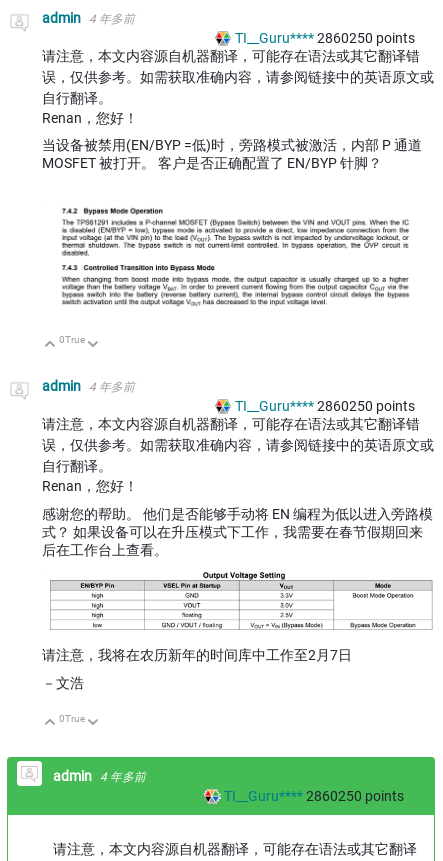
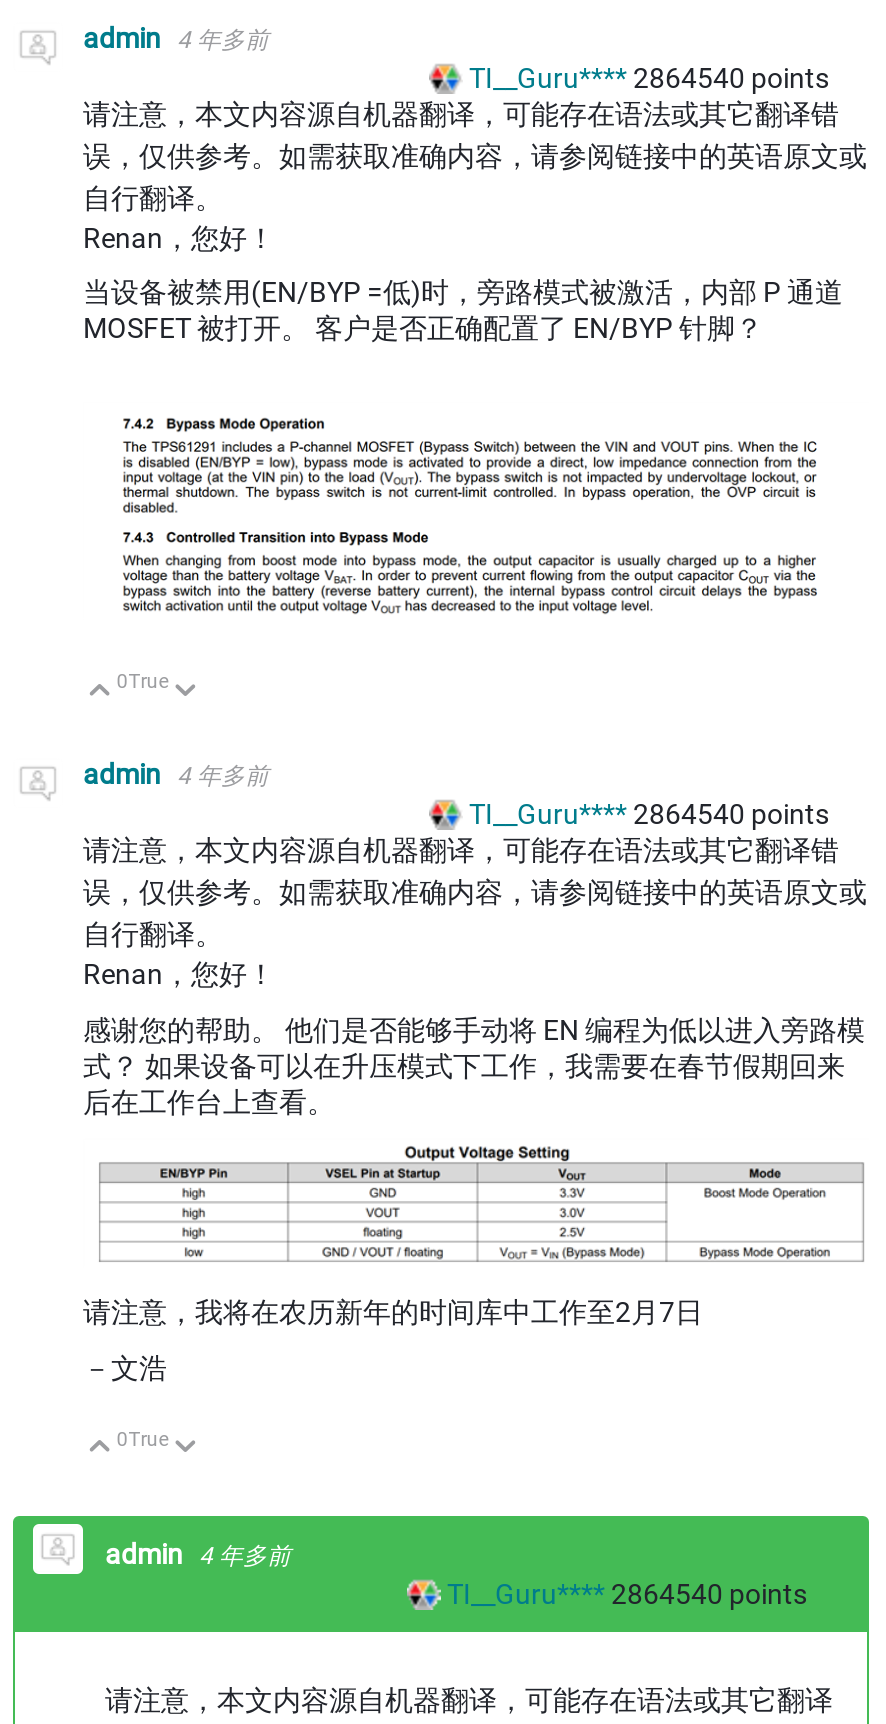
- TI__Guru**** 2860250 points
+ TI__Guru**** 2864540 points

- TI__Guru**** 2860250 points
+ TI__Guru**** 2864540 points

- TI__Guru**** 2860250 points
+ TI__Guru**** 2864540 points
